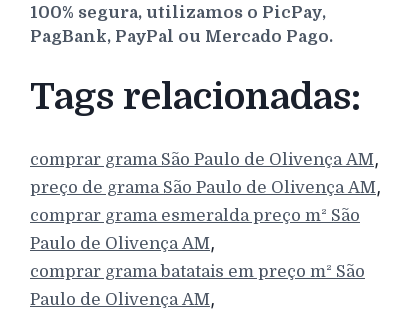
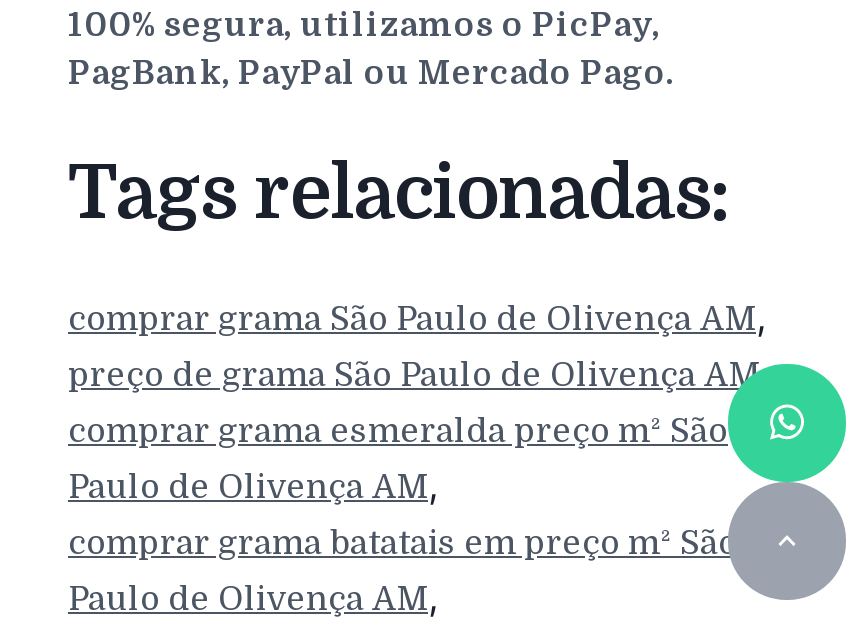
+ [image]
